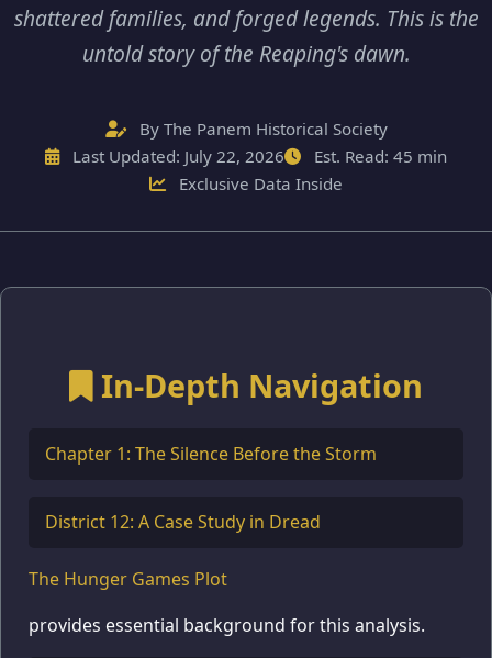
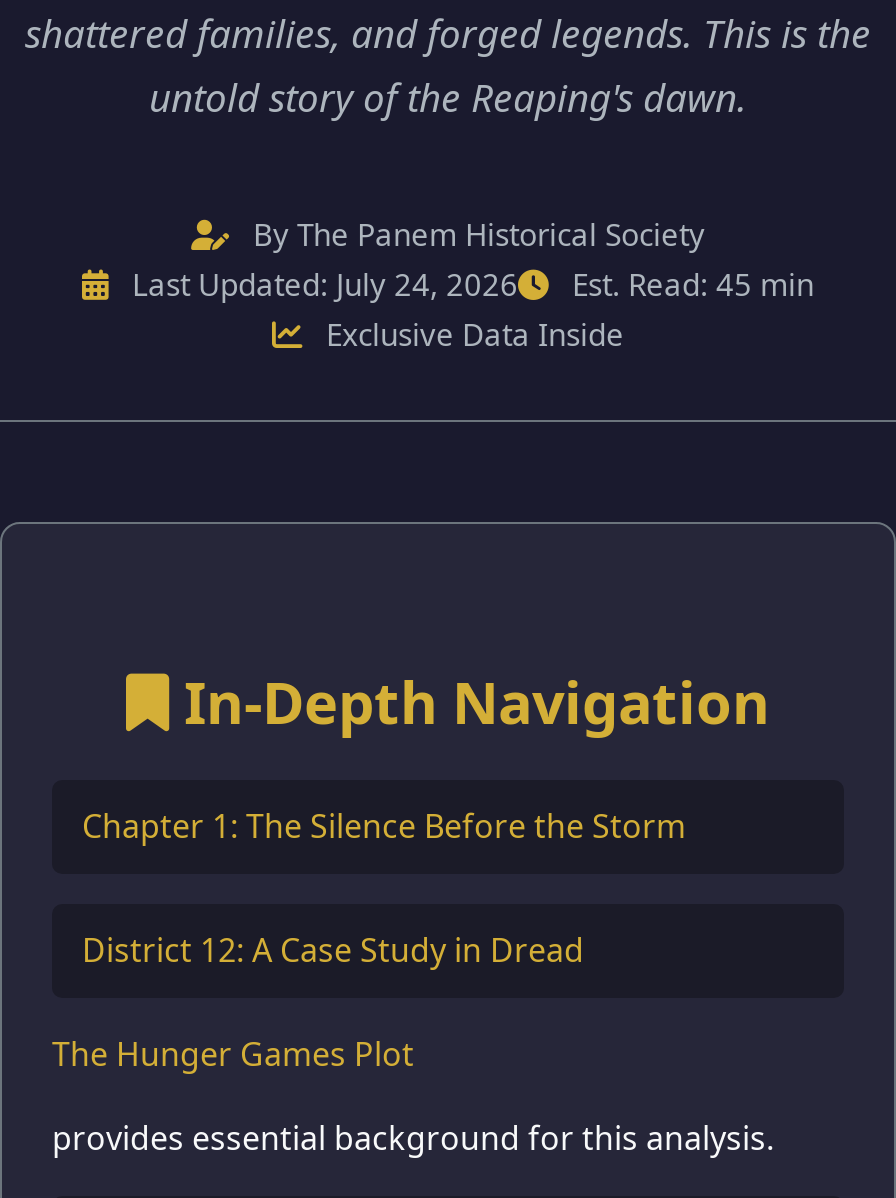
- Last Updated: July 22, 2026
+ Last Updated: July 24, 2026
